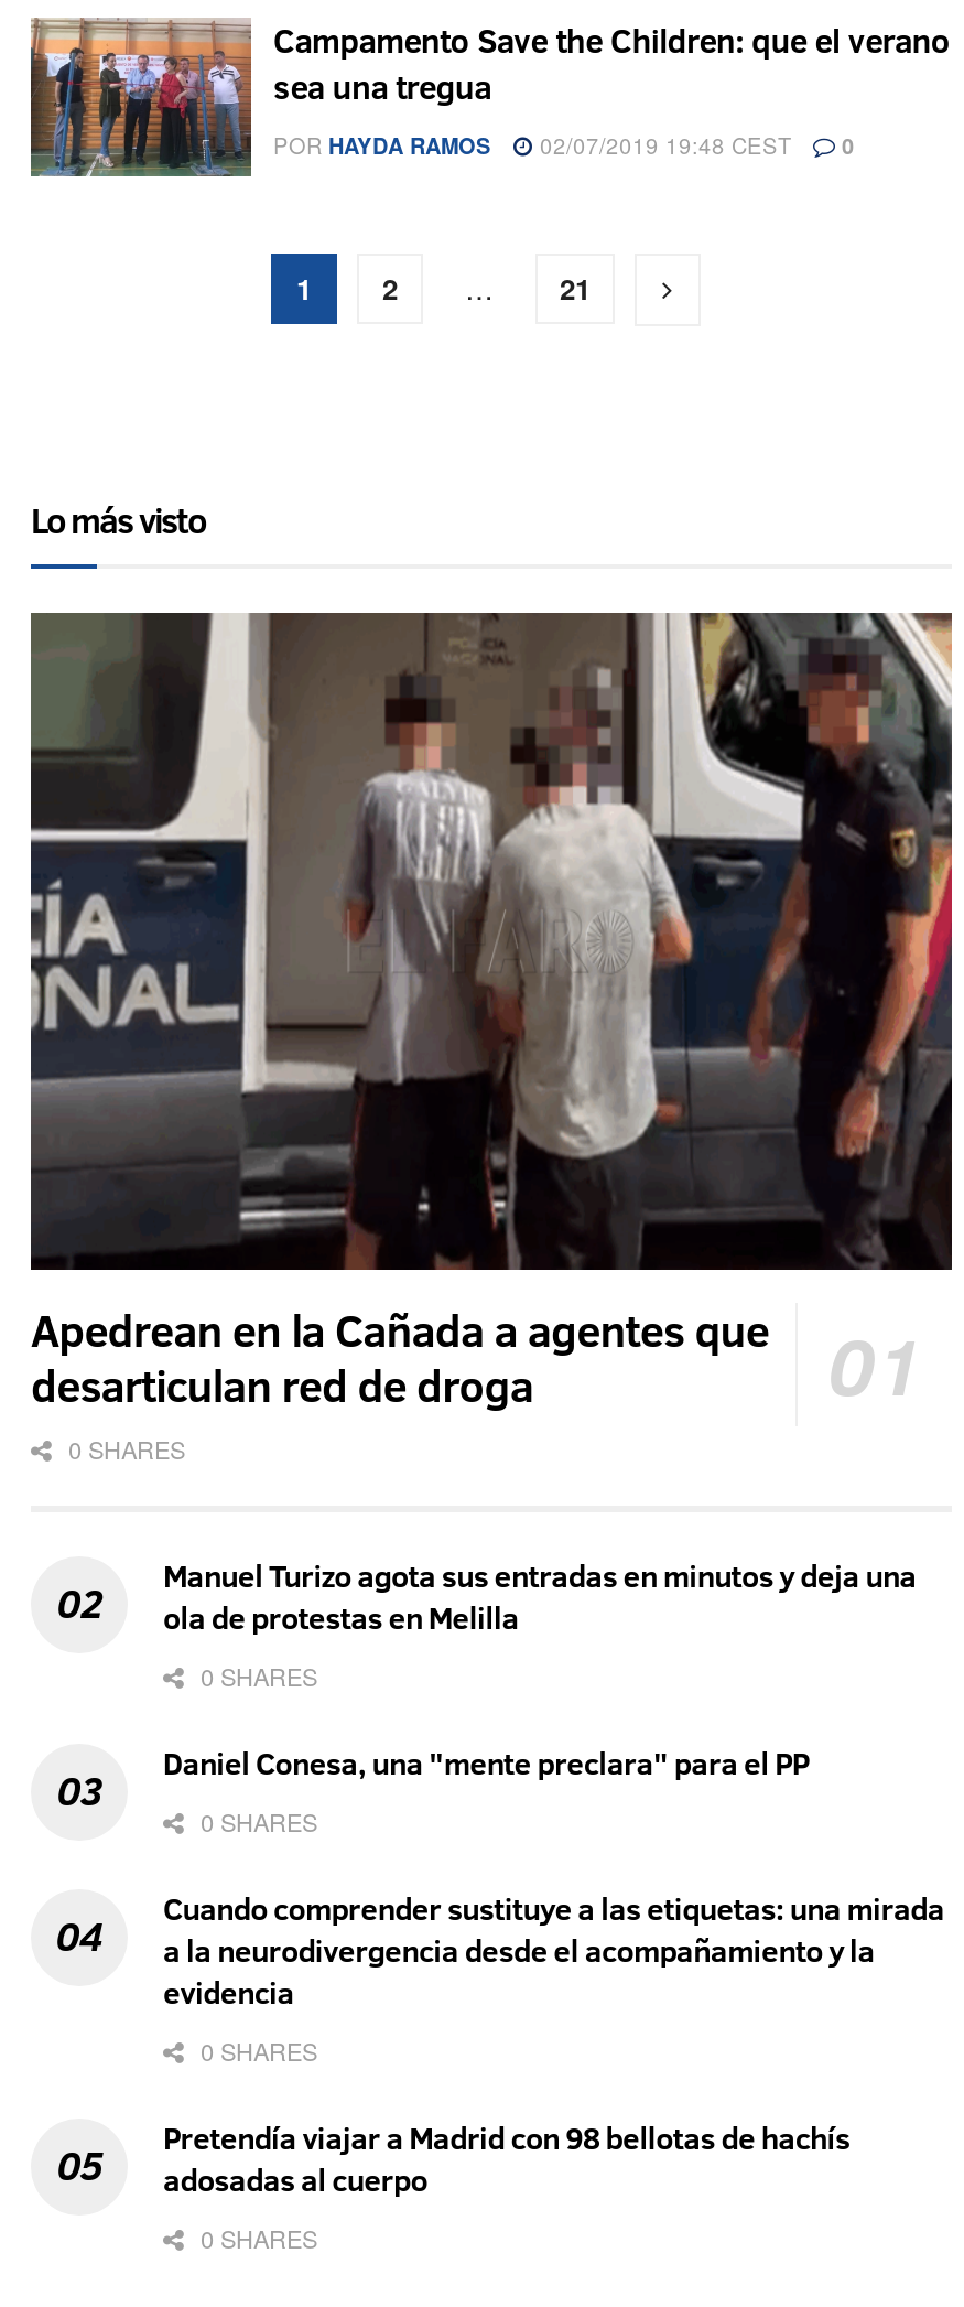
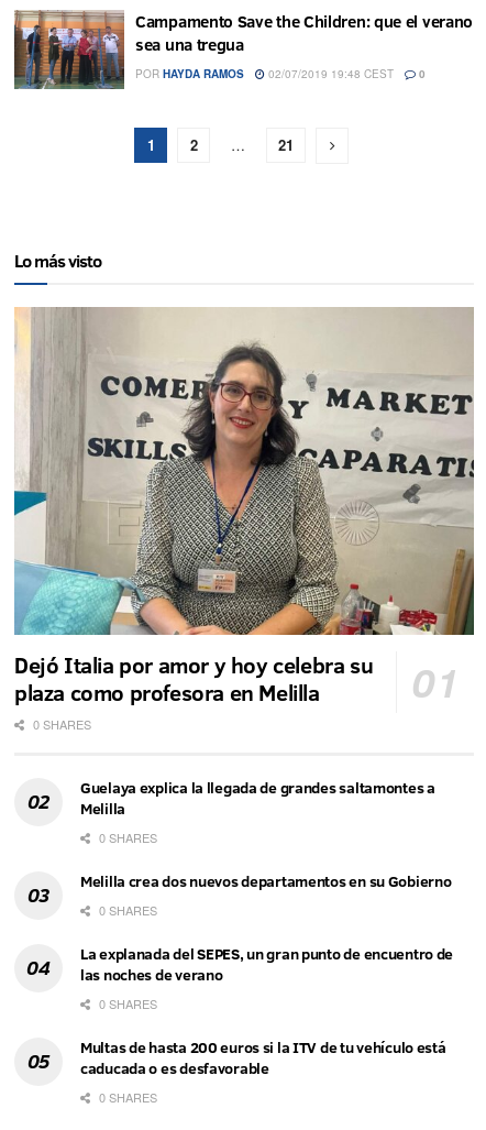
- [image]
- Apedrean en la Cañada a agentes que
- desarticulan red de droga
+ [image]
+ Dejó Italia por amor y hoy celebra su
+ plaza como profesora en Melilla

- Manuel Turizo agota sus entradas en minutos y deja una
- ola de protestas en Melilla
+ Guelaya explica la llegada de grandes saltamontes a
+ Melilla

- Daniel Conesa, una "mente preclara" para el PP
+ Melilla crea dos nuevos departamentos en su Gobierno

- Cuando comprender sustituye a las etiquetas: una mirada
- a la neurodivergencia desde el acompañamiento y la
- evidencia
+ La explanada del SEPES, un gran punto de encuentro de
+ las noches de verano

- Pretendía viajar a Madrid con 98 bellotas de hachís
- adosadas al cuerpo
+ Multas de hasta 200 euros si la ITV de tu vehículo está
+ caducada o es desfavorable
